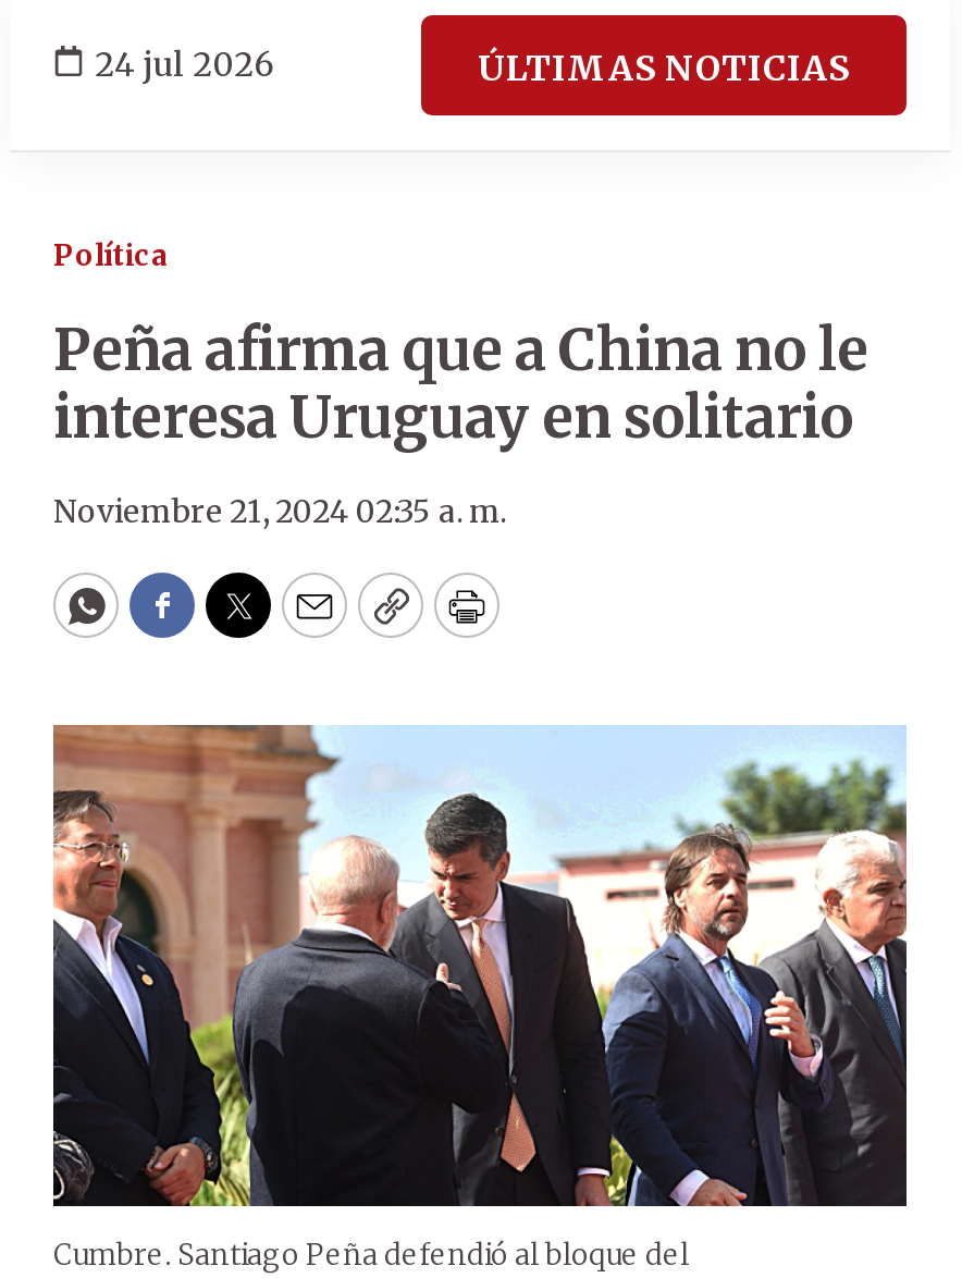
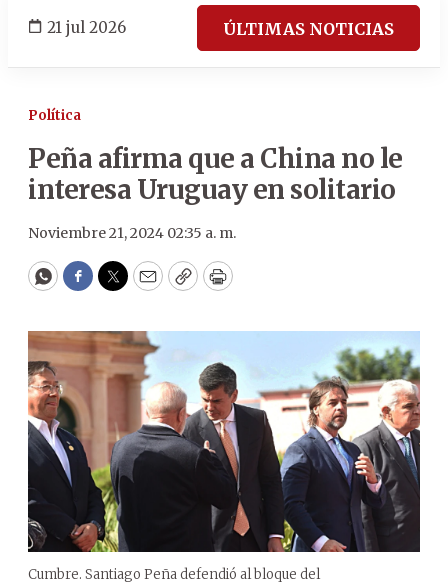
- 24 jul 2026
+ 21 jul 2026
